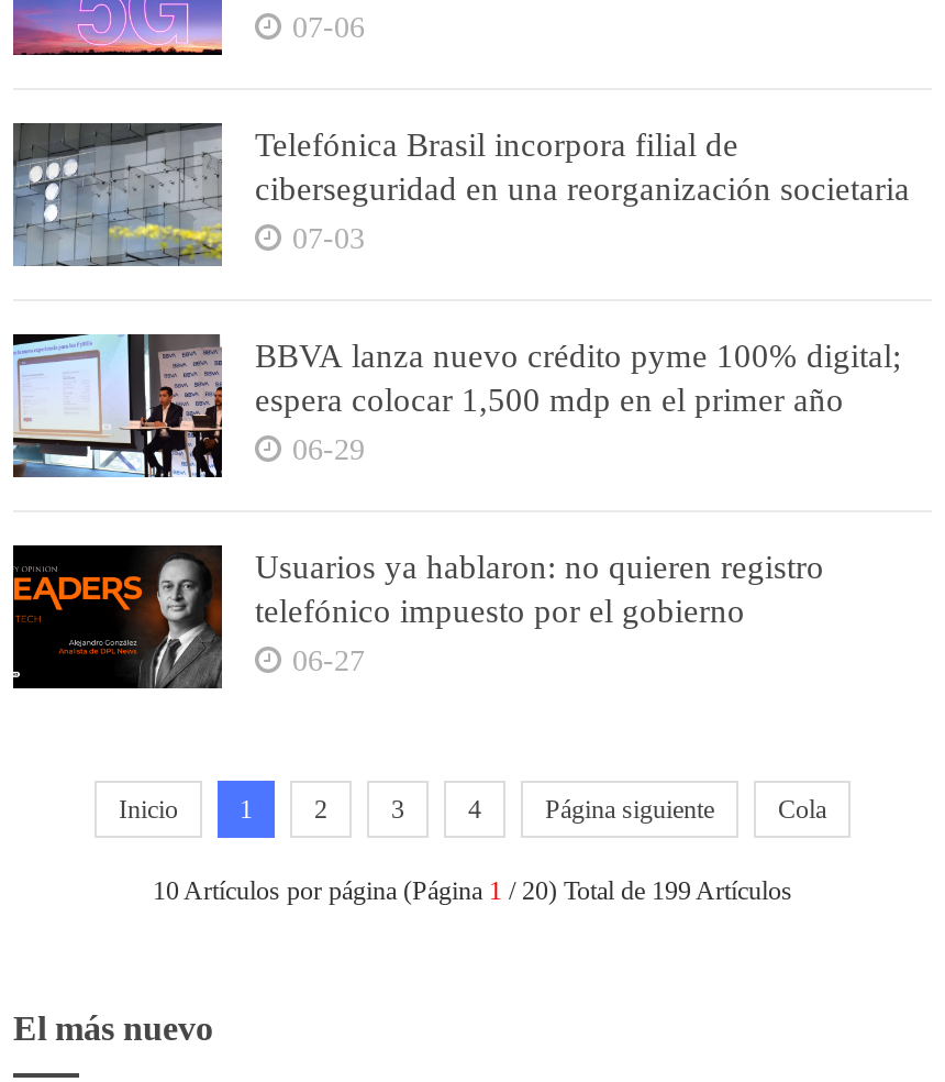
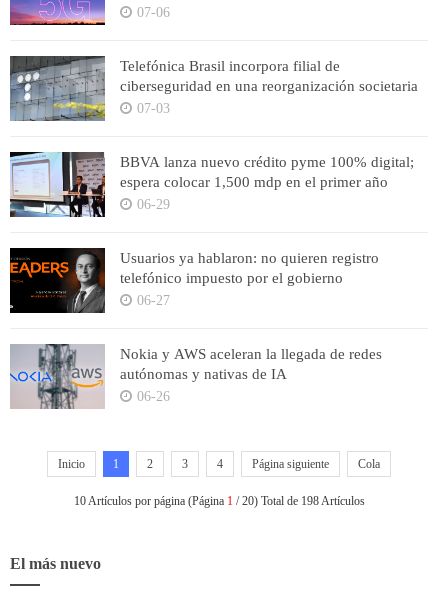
+ [image]
+ Nokia y AWS aceleran la llegada de redes
+ autónomas y nativas de IA
+ 06-26

- 10 Artículos por página (Página 1 / 20) Total de 199 Artículos
+ 10 Artículos por página (Página 1 / 20) Total de 198 Artículos
